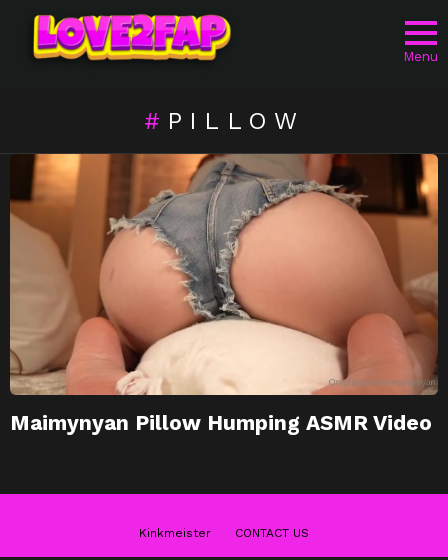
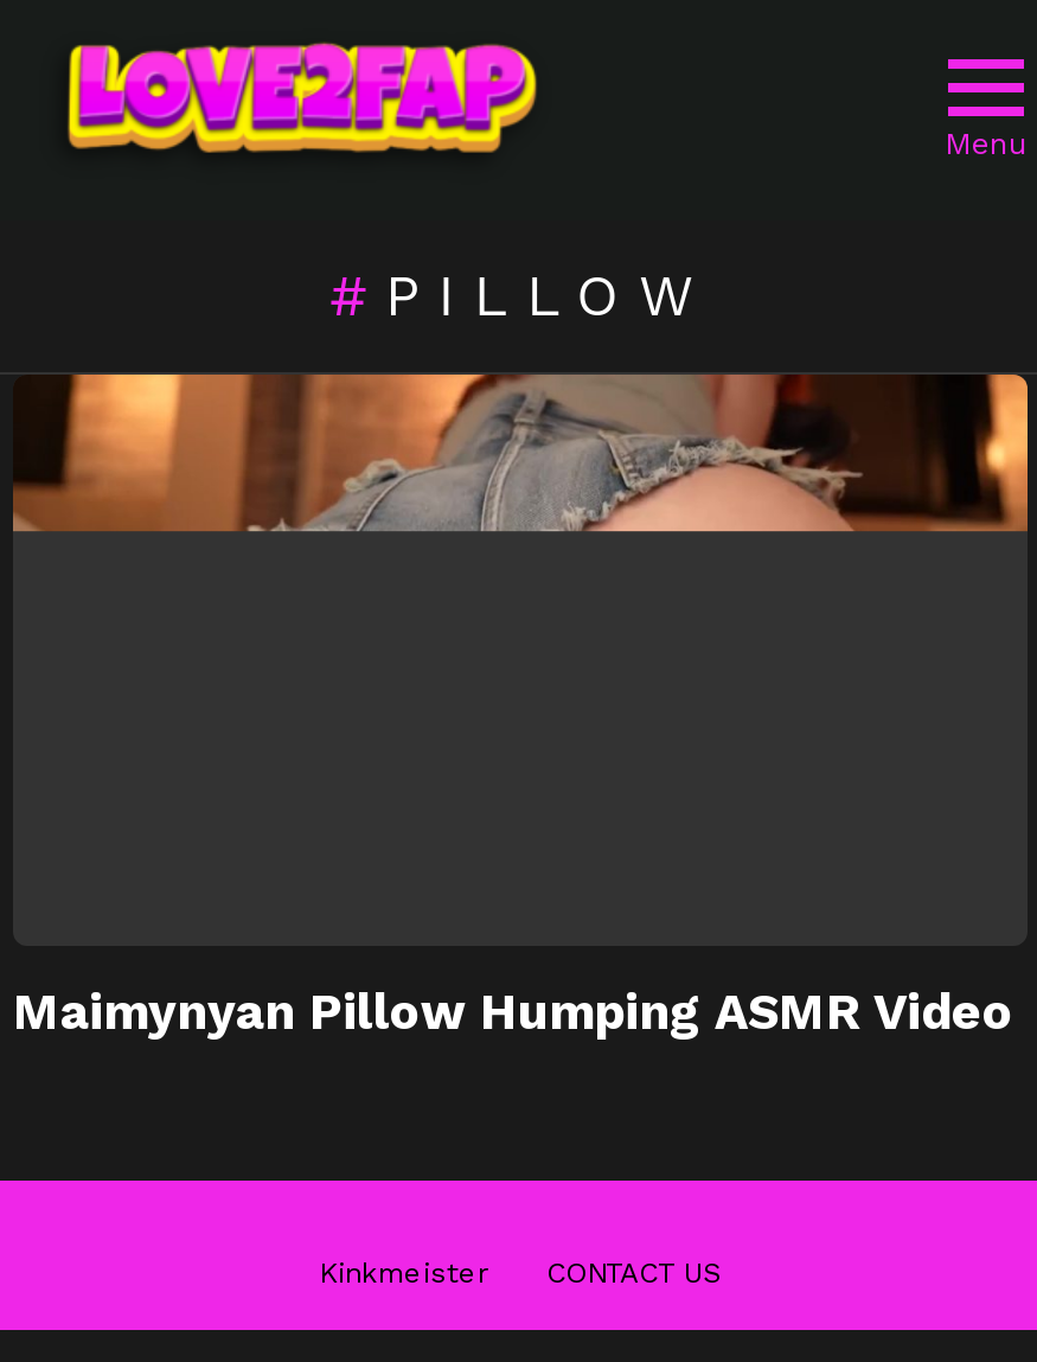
- [image]
